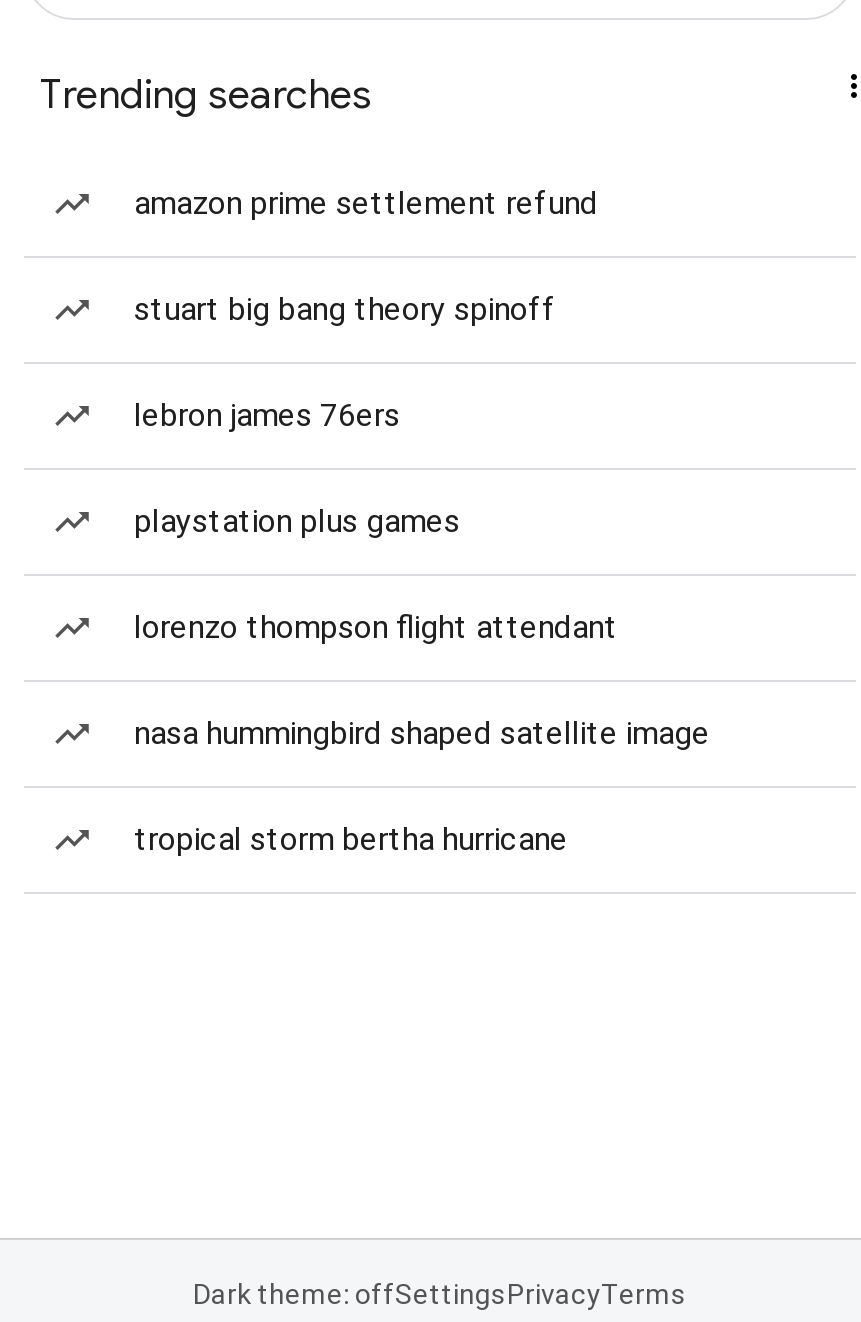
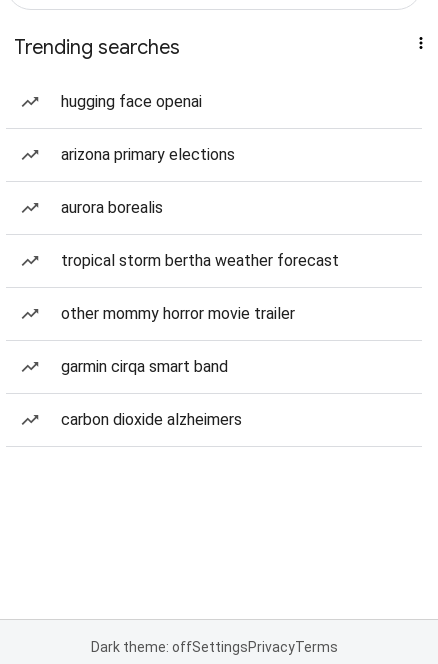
- amazon prime settlement refund
+ hugging face openai

- stuart big bang theory spinoff
+ arizona primary elections

- lebron james 76ers
+ aurora borealis

- playstation plus games
+ tropical storm bertha weather forecast

- lorenzo thompson flight attendant
+ other mommy horror movie trailer

- nasa hummingbird shaped satellite image
+ garmin cirqa smart band

- tropical storm bertha hurricane
+ carbon dioxide alzheimers
